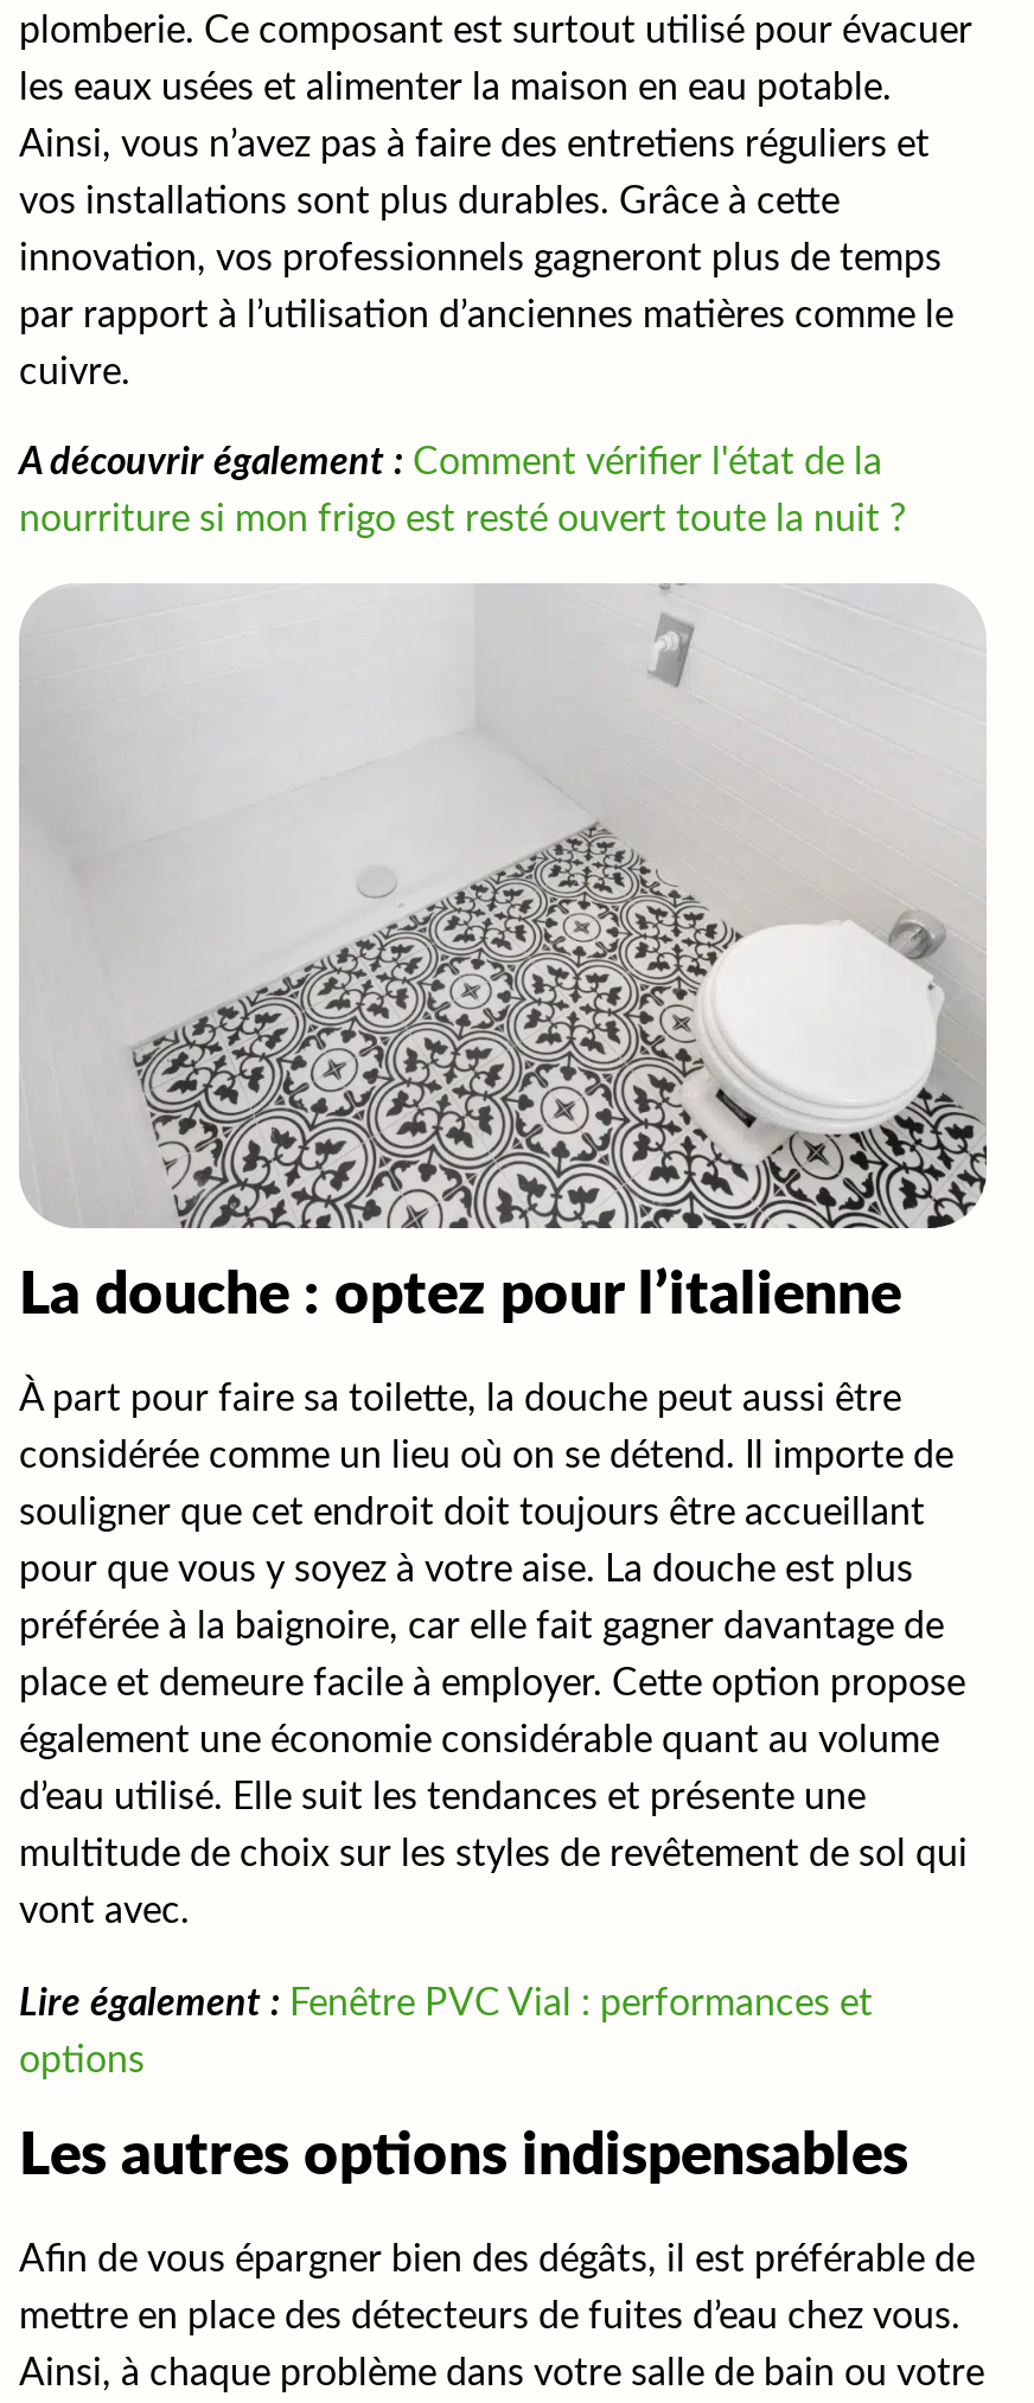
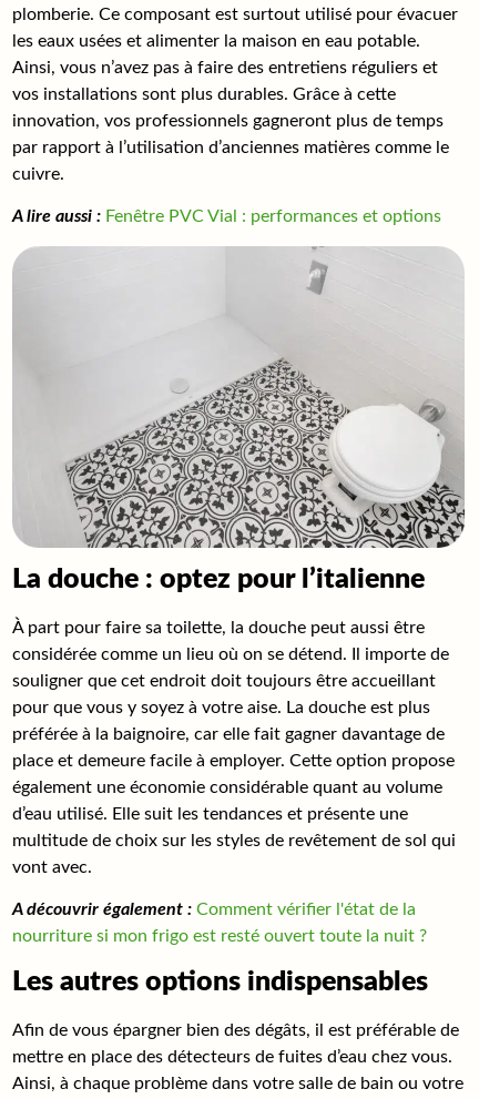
+ A lire aussi : Fenêtre PVC Vial : performances et options

moved down: A découvrir également : Comment vérifier l'état de la

moved down: nourriture si mon frigo est resté ouvert toute la nuit ?

- Lire également : Fenêtre PVC Vial : performances et

- options
